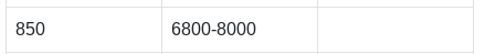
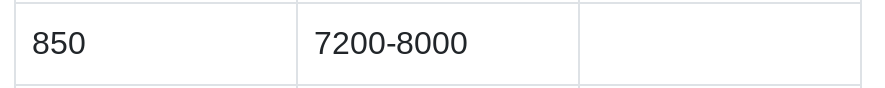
- 6800-8000
+ 7200-8000
